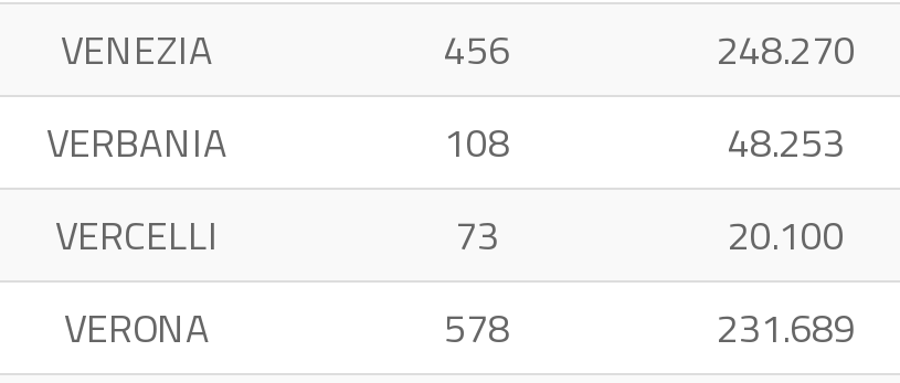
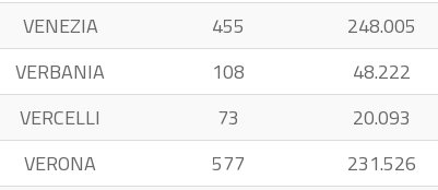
- 456
+ 455

- 248.270
+ 248.005

- 48.253
+ 48.222

- 20.100
+ 20.093

- 578
+ 577

- 231.689
+ 231.526
